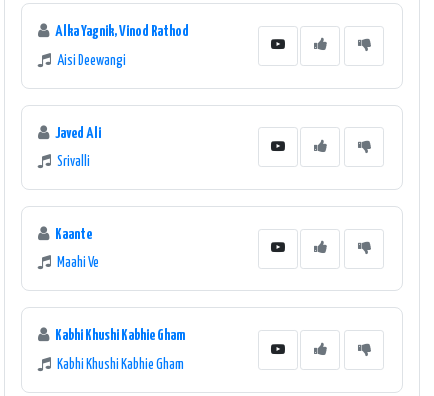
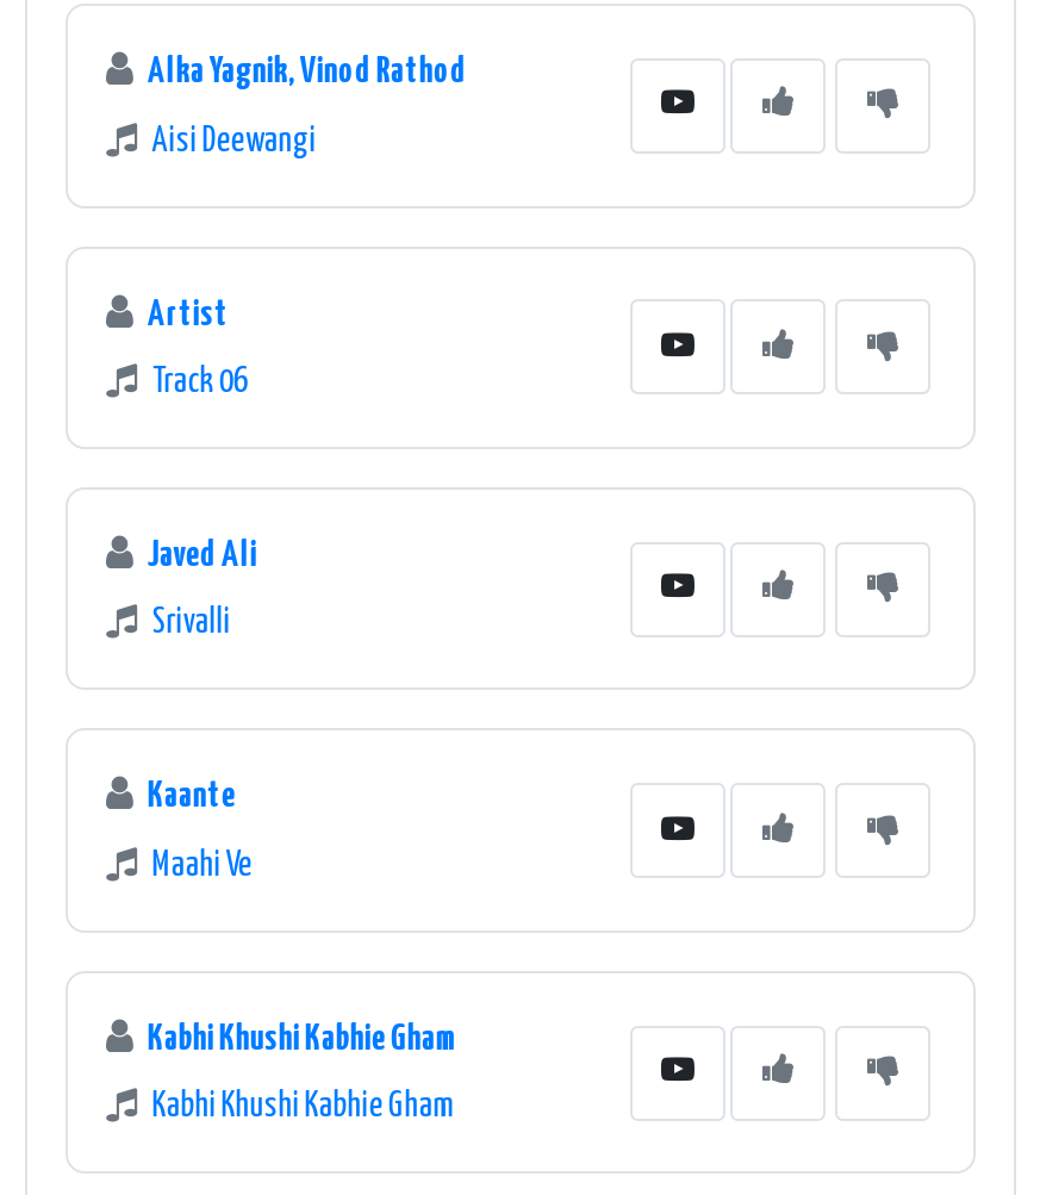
+ Artist
+ Track 06
